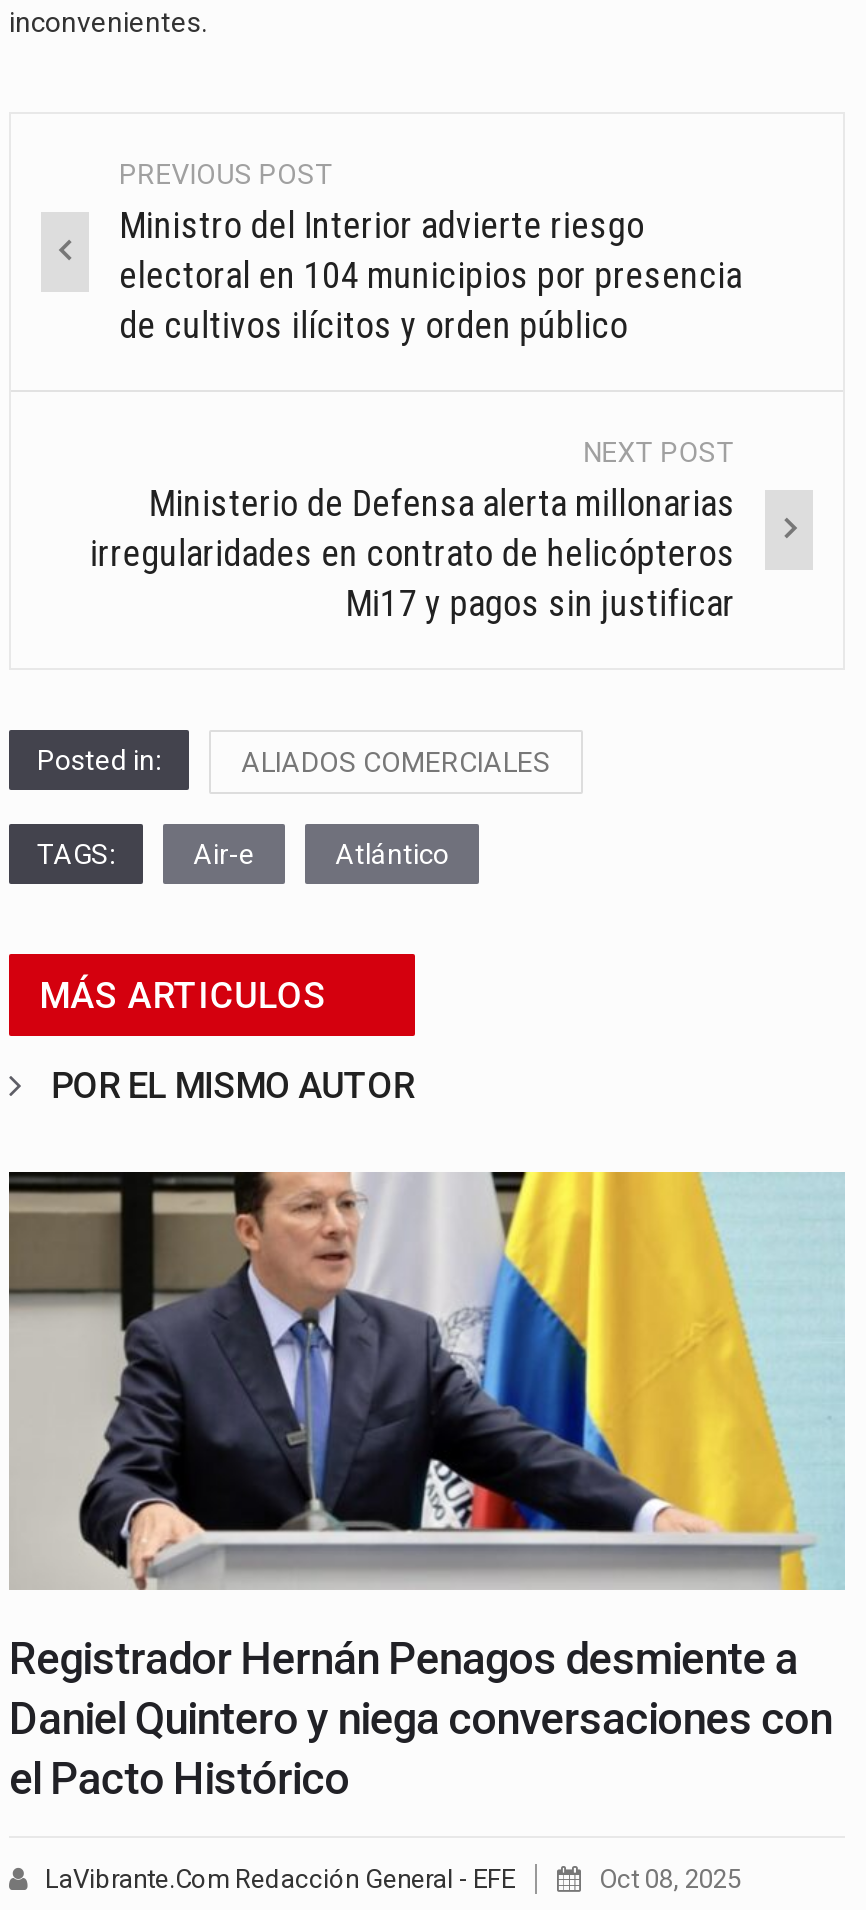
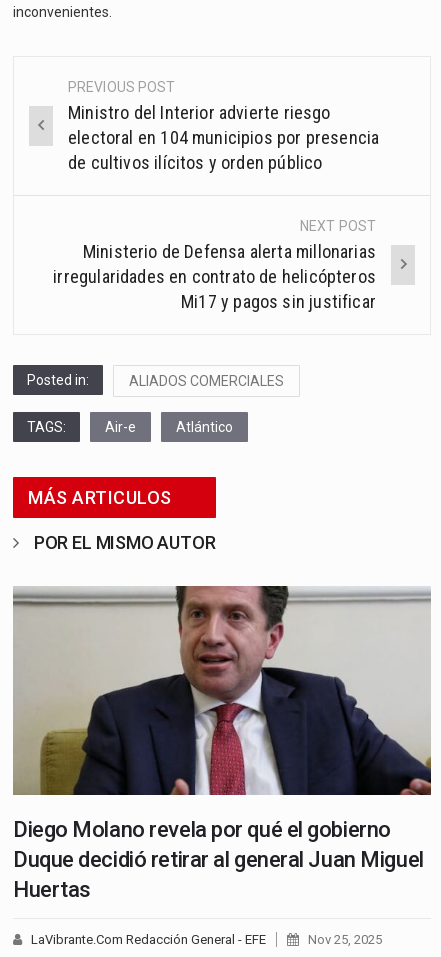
- [image]
- Registrador Hernán Penagos desmiente a
- Daniel Quintero y niega conversaciones con
- el Pacto Histórico
+ [image]
+ Diego Molano revela por qué el gobierno
+ Duque decidió retirar al general Juan Miguel
+ Huertas

- Oct 08, 2025
+ Nov 25, 2025
